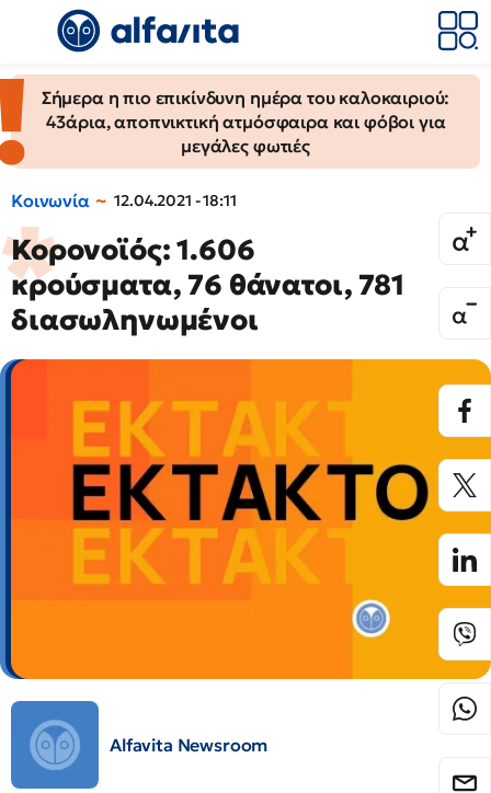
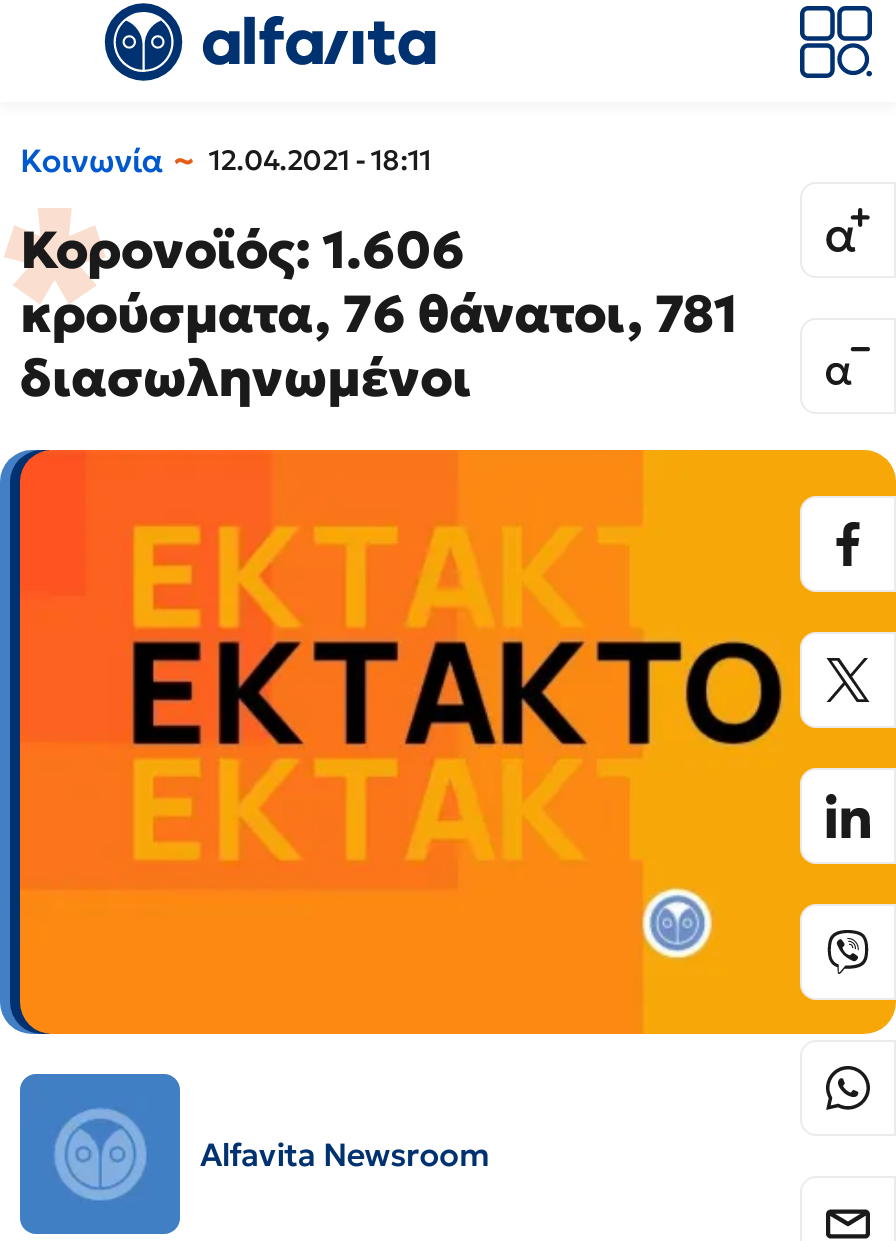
- [image]
- Σήμερα η πιο επικίνδυνη ημέρα του καλοκαιριού:
- 43άρια, αποπνικτική ατμόσφαιρα και φόβοι για
- μεγάλες φωτιές
